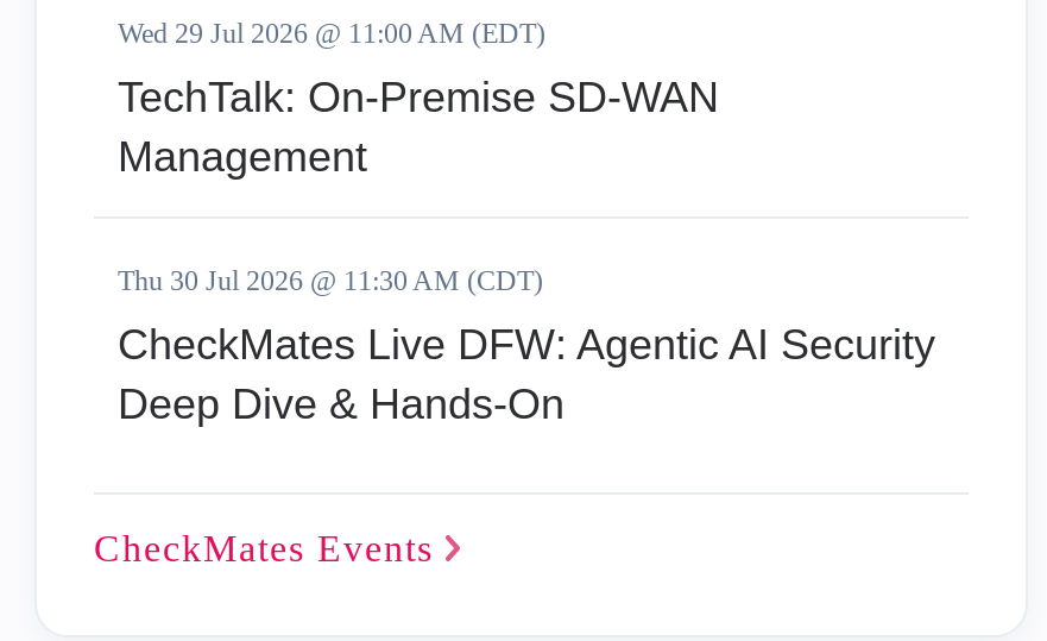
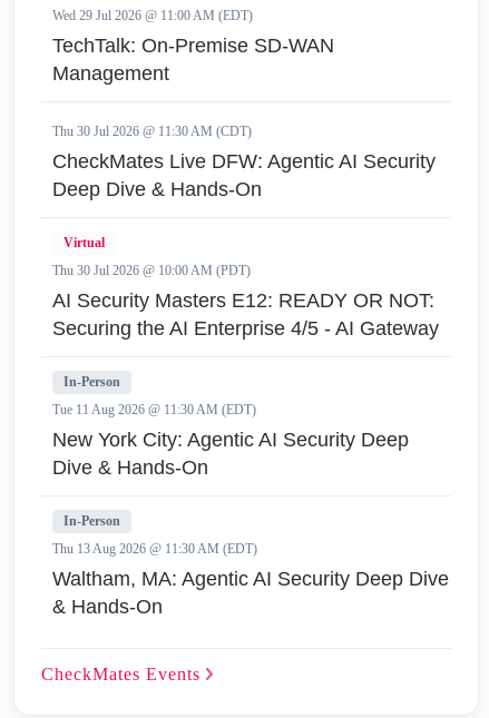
+ Virtual
+ Thu 30 Jul 2026 @ 10:00 AM (PDT)
+ AI Security Masters E12: READY OR NOT:
+ Securing the AI Enterprise 4/5 - AI Gateway
+ In-Person
+ Tue 11 Aug 2026 @ 11:30 AM (EDT)
+ New York City: Agentic AI Security Deep
+ Dive & Hands-On
+ In-Person
+ Thu 13 Aug 2026 @ 11:30 AM (EDT)
+ Waltham, MA: Agentic AI Security Deep Dive
+ & Hands-On
